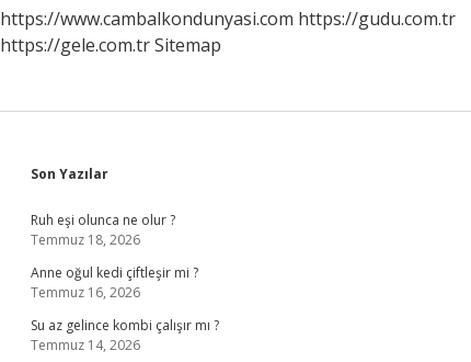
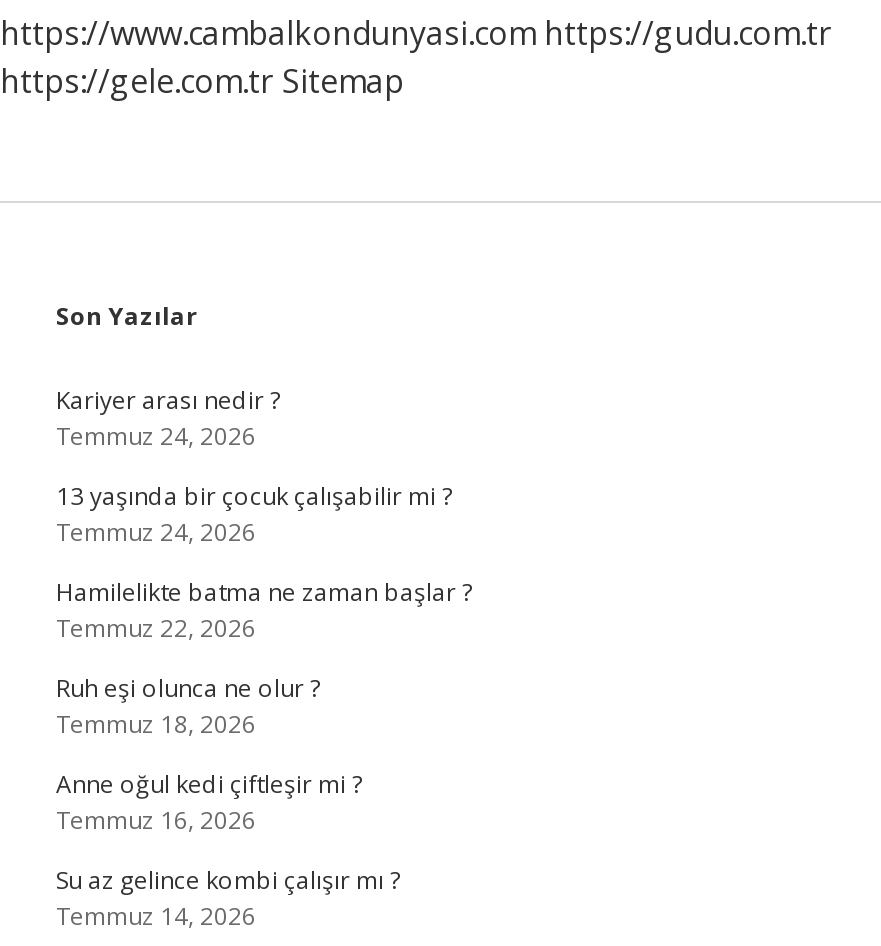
+ Kariyer arası nedir ?
+ Temmuz 24, 2026
+ 13 yaşında bir çocuk çalışabilir mi ?
+ Temmuz 24, 2026
+ Hamilelikte batma ne zaman başlar ?
+ Temmuz 22, 2026
